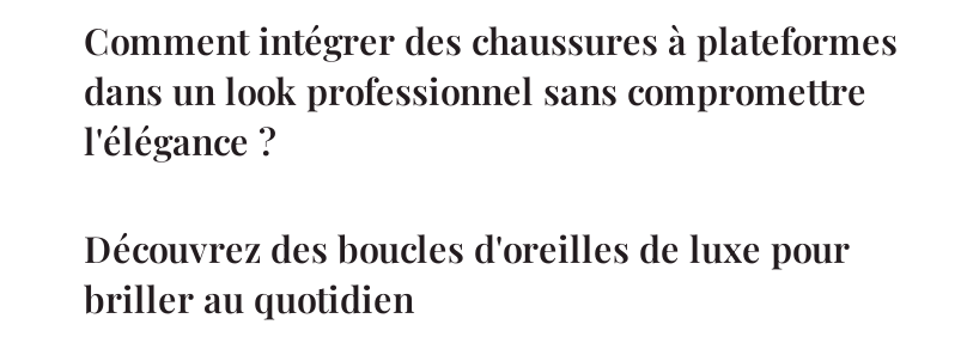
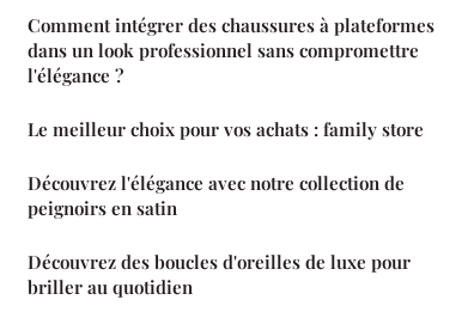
+ Le meilleur choix pour vos achats : family store
+ Découvrez l'élégance avec notre collection de
+ peignoirs en satin
